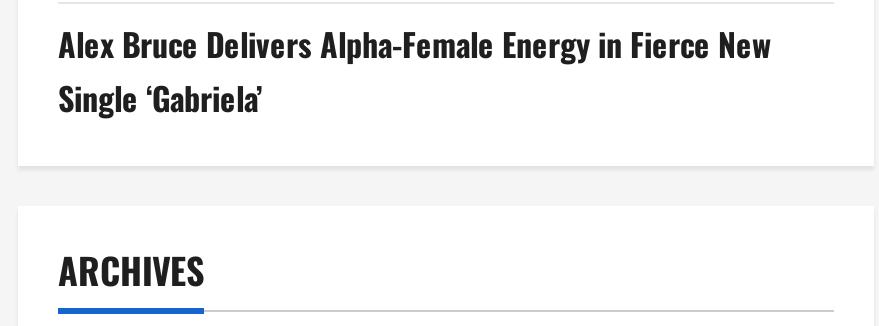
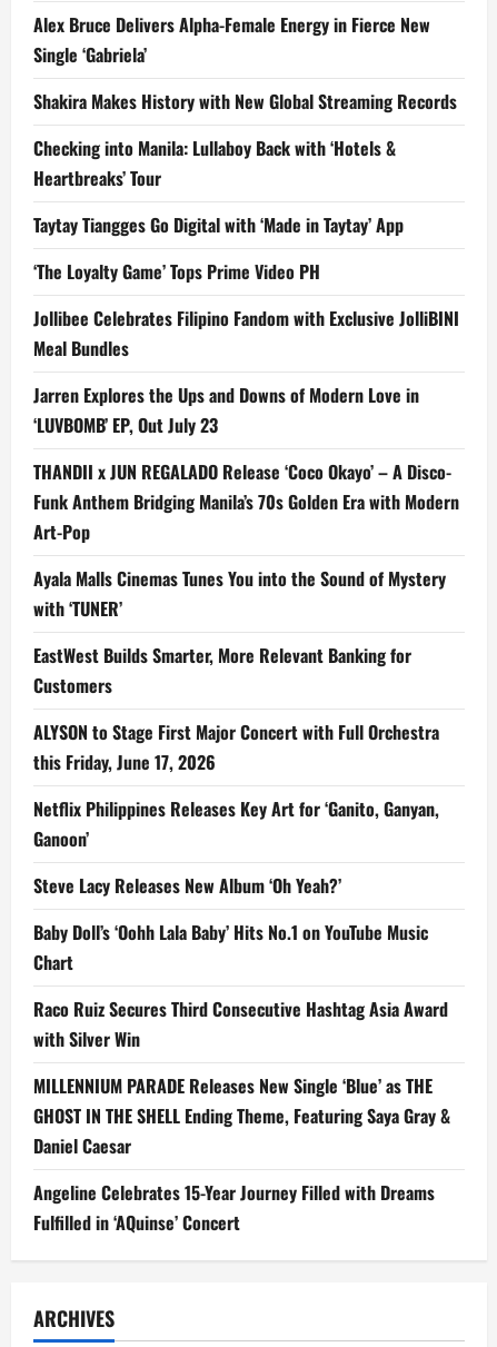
+ Shakira Makes History with New Global Streaming Records
+ Checking into Manila: Lullaboy Back with ‘Hotels &
+ Heartbreaks’ Tour
+ Taytay Tiangges Go Digital with ‘Made in Taytay’ App
+ ‘The Loyalty Game’ Tops Prime Video PH
+ Jollibee Celebrates Filipino Fandom with Exclusive JolliBINI
+ Meal Bundles
+ Jarren Explores the Ups and Downs of Modern Love in
+ ‘LUVBOMB’ EP, Out July 23
+ THANDII x JUN REGALADO Release ‘Coco Okayo’ – A Disco-
+ Funk Anthem Bridging Manila’s 70s Golden Era with Modern
+ Art-Pop
+ Ayala Malls Cinemas Tunes You into the Sound of Mystery
+ with ‘TUNER’
+ EastWest Builds Smarter, More Relevant Banking for
+ Customers
+ ALYSON to Stage First Major Concert with Full Orchestra
+ this Friday, June 17, 2026
+ Netflix Philippines Releases Key Art for ‘Ganito, Ganyan,
+ Ganoon’
+ Steve Lacy Releases New Album ‘Oh Yeah?’
+ Baby Doll’s ‘Oohh Lala Baby’ Hits No.1 on YouTube Music
+ Chart
+ Raco Ruiz Secures Third Consecutive Hashtag Asia Award
+ with Silver Win
+ MILLENNIUM PARADE Releases New Single ‘Blue’ as THE
+ GHOST IN THE SHELL Ending Theme, Featuring Saya Gray &
+ Daniel Caesar
+ Angeline Celebrates 15-Year Journey Filled with Dreams
+ Fulfilled in ‘AQuinse’ Concert
